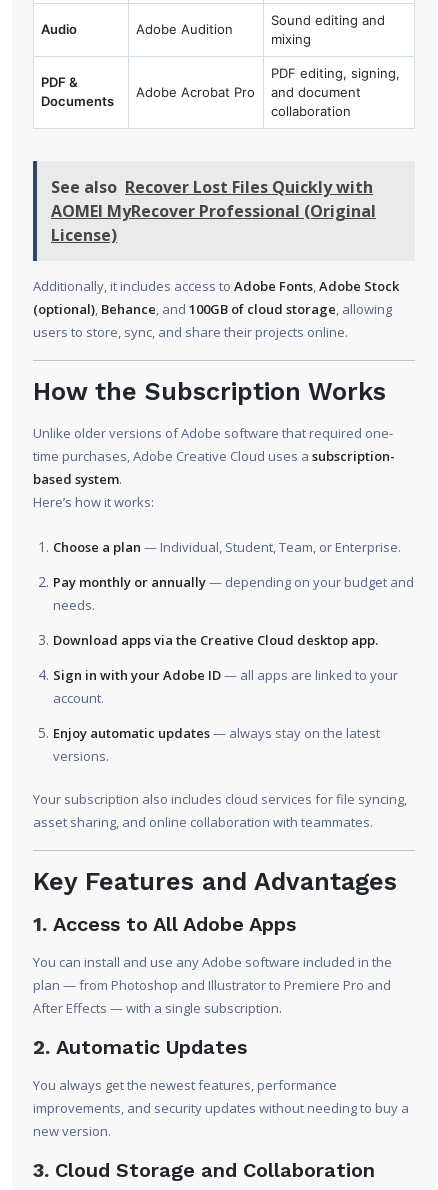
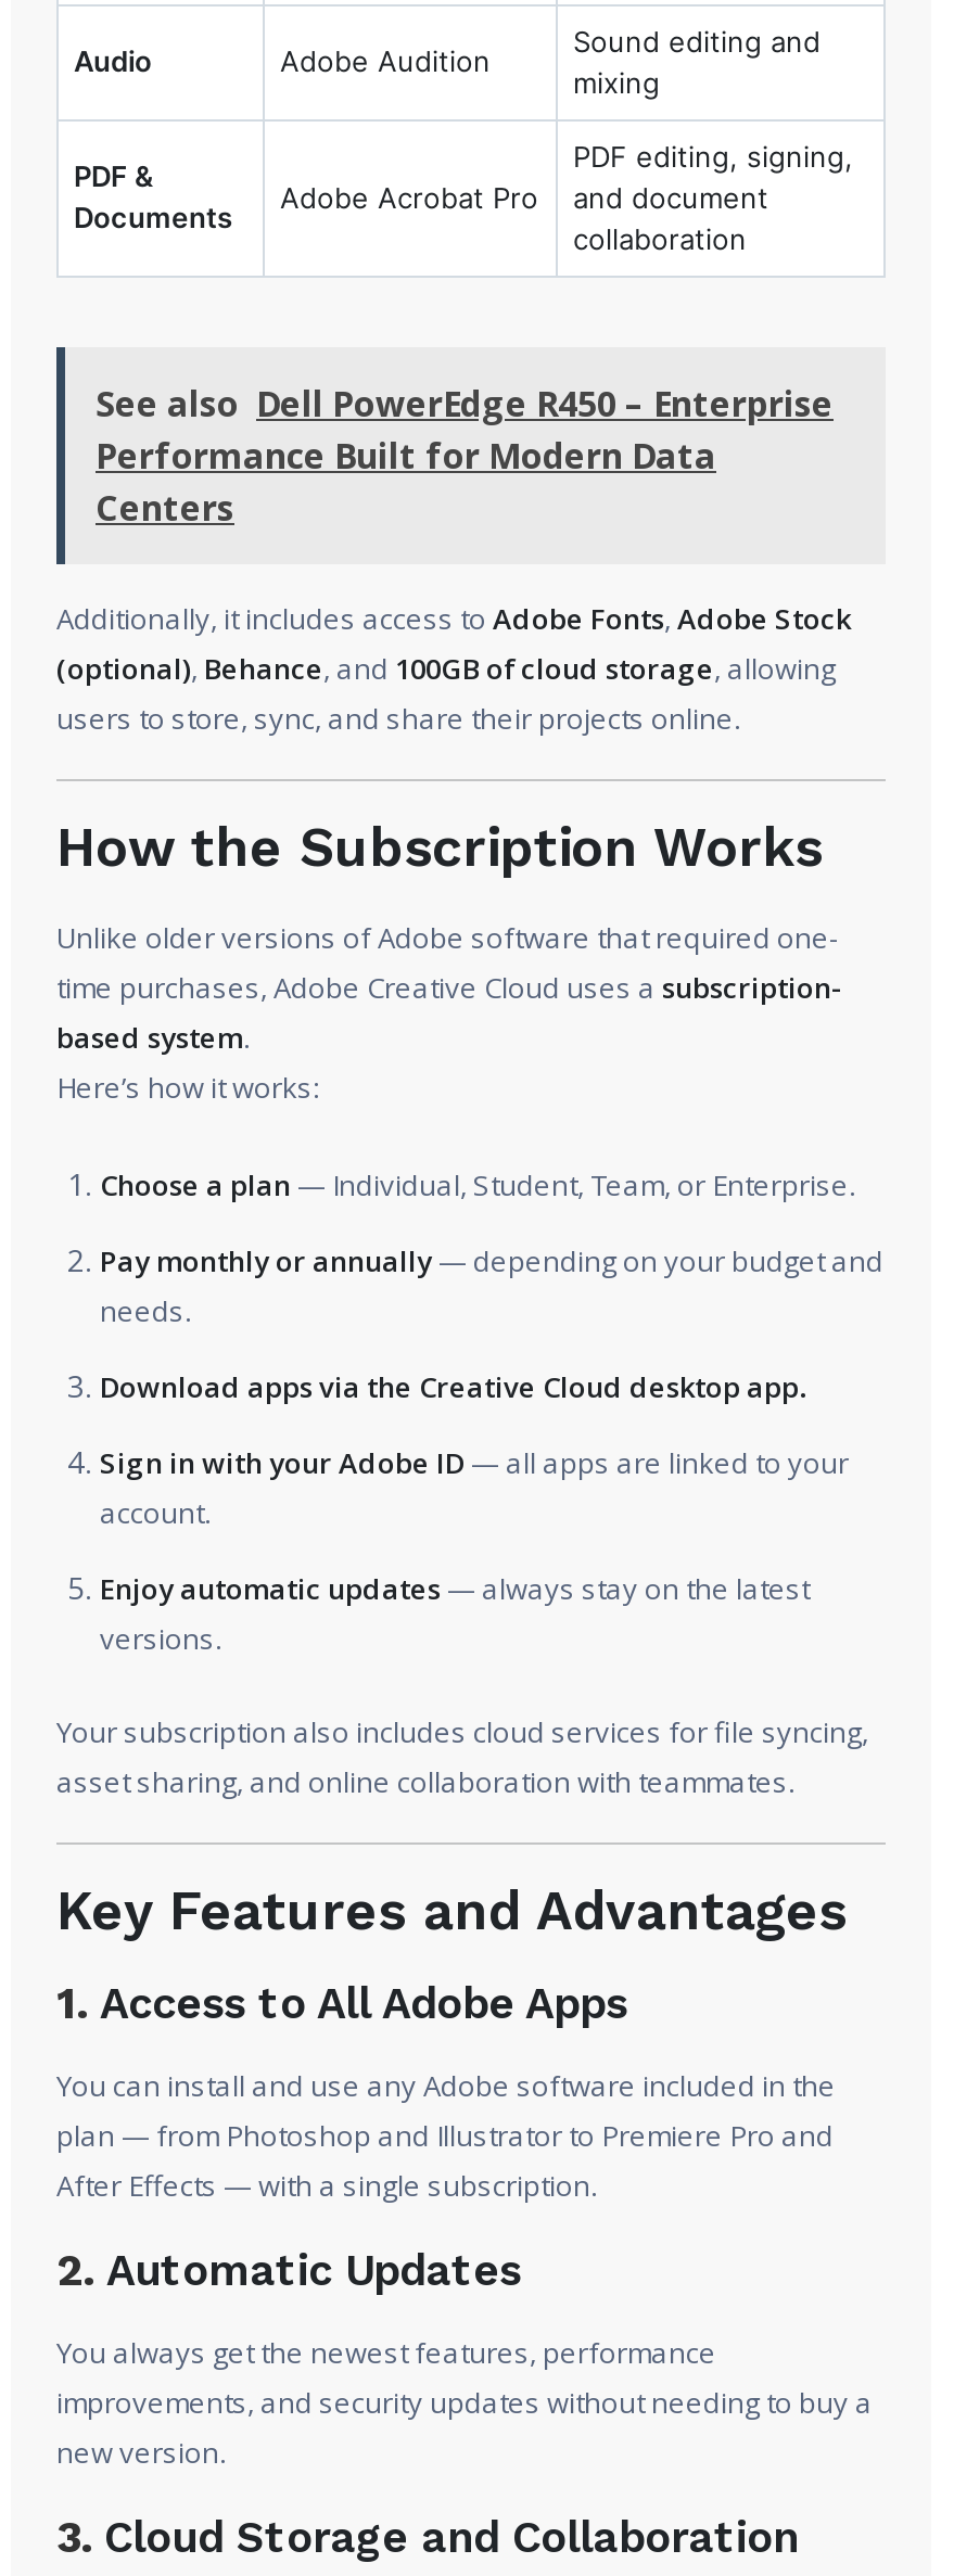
- See also Recover Lost Files Quickly with
- AOMEI MyRecover Professional (Original
- License)
+ See also Dell PowerEdge R450 – Enterprise
+ Performance Built for Modern Data
+ Centers
